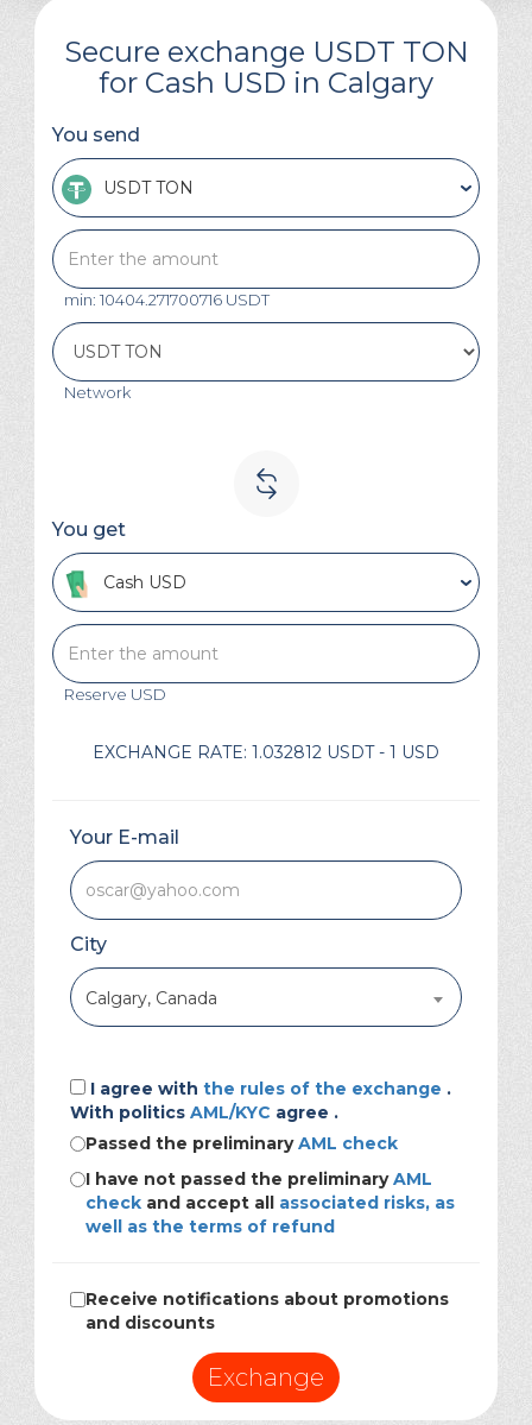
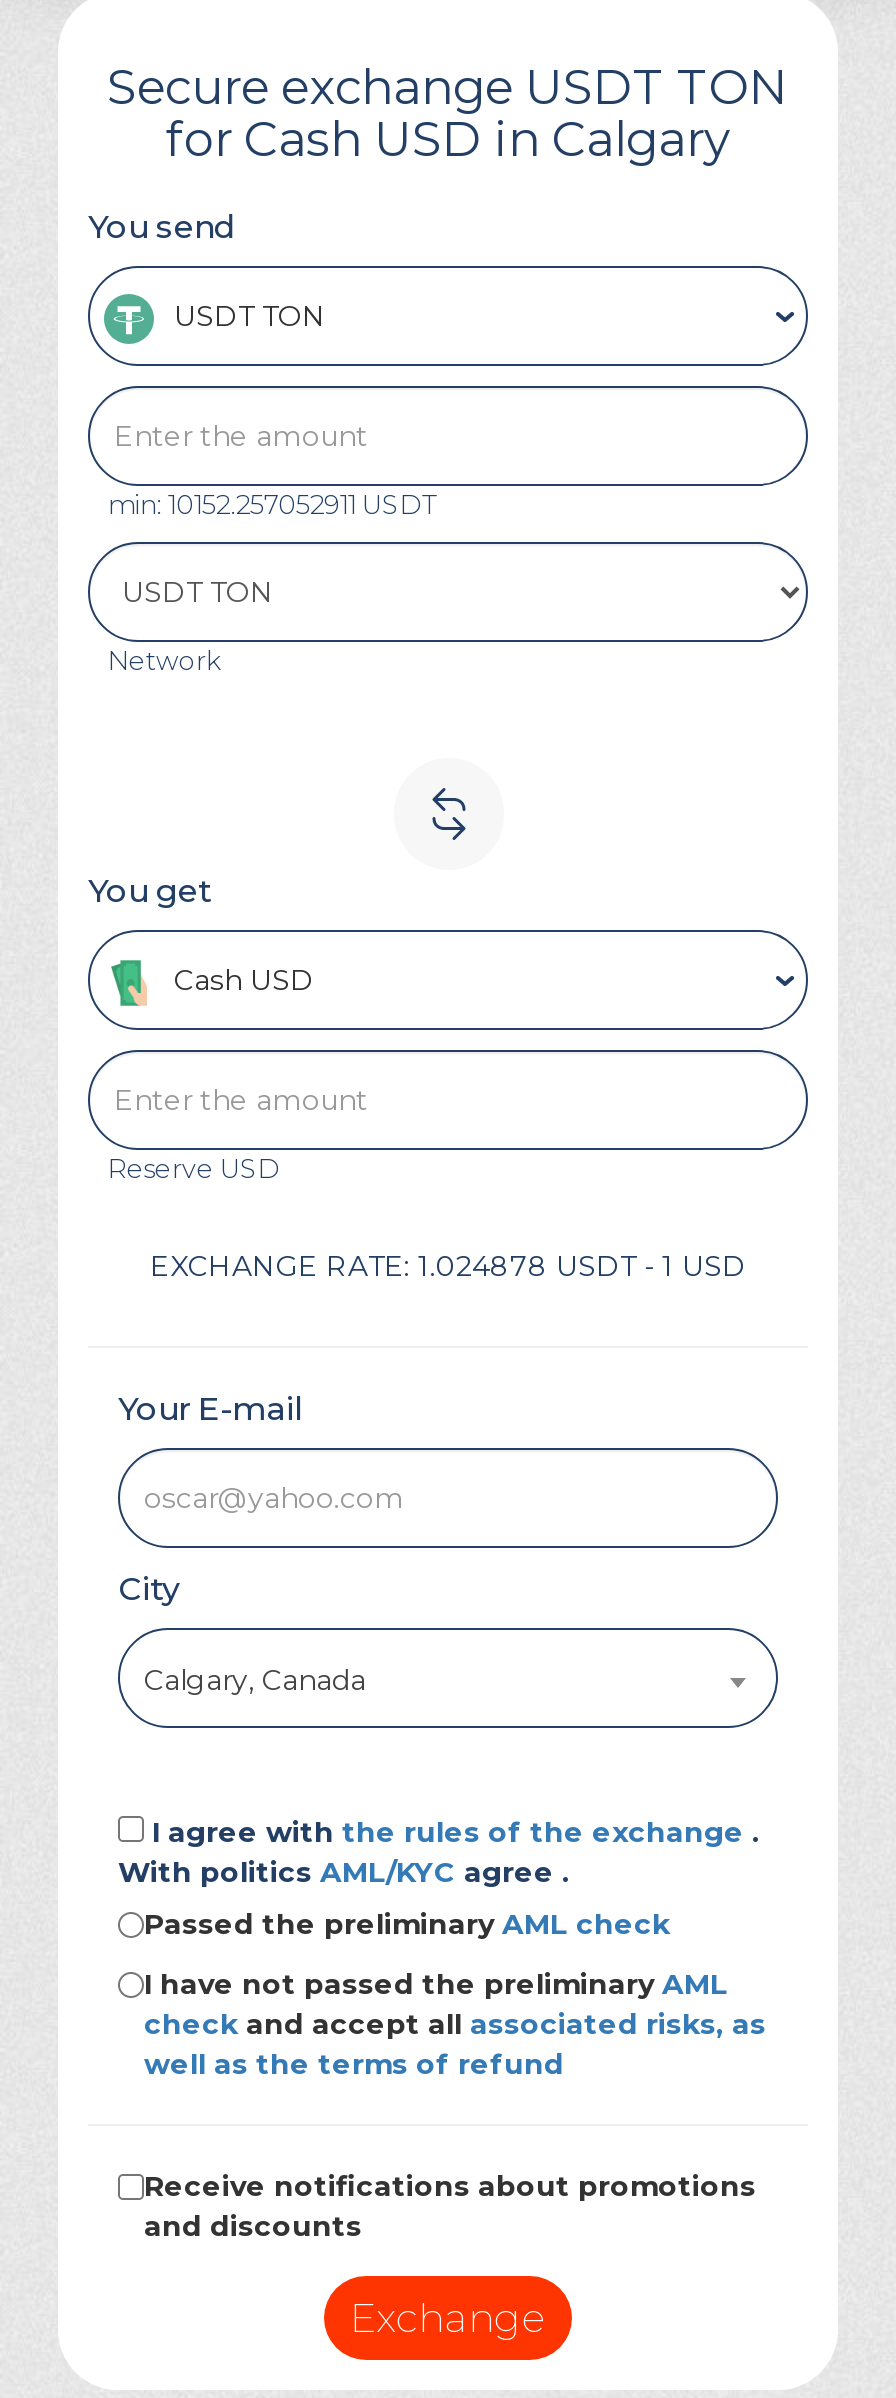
- min: 10404.271700716 USDT
+ min: 10152.257052911 USDT

- EXCHANGE RATE: 1.032812 USDT - 1 USD
+ EXCHANGE RATE: 1.024878 USDT - 1 USD
